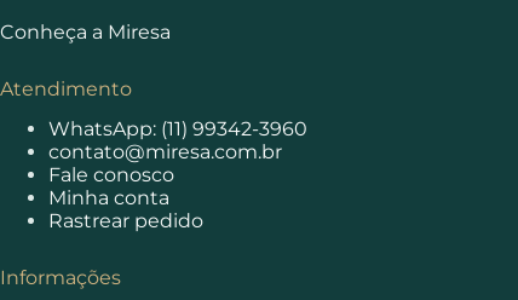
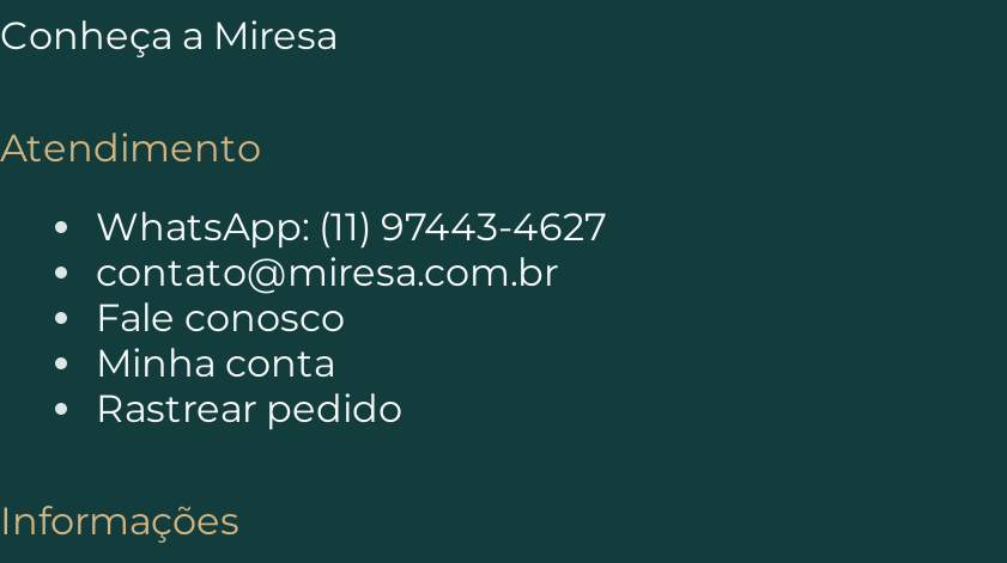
- WhatsApp: (11) 99342-3960
+ WhatsApp: (11) 97443-4627
